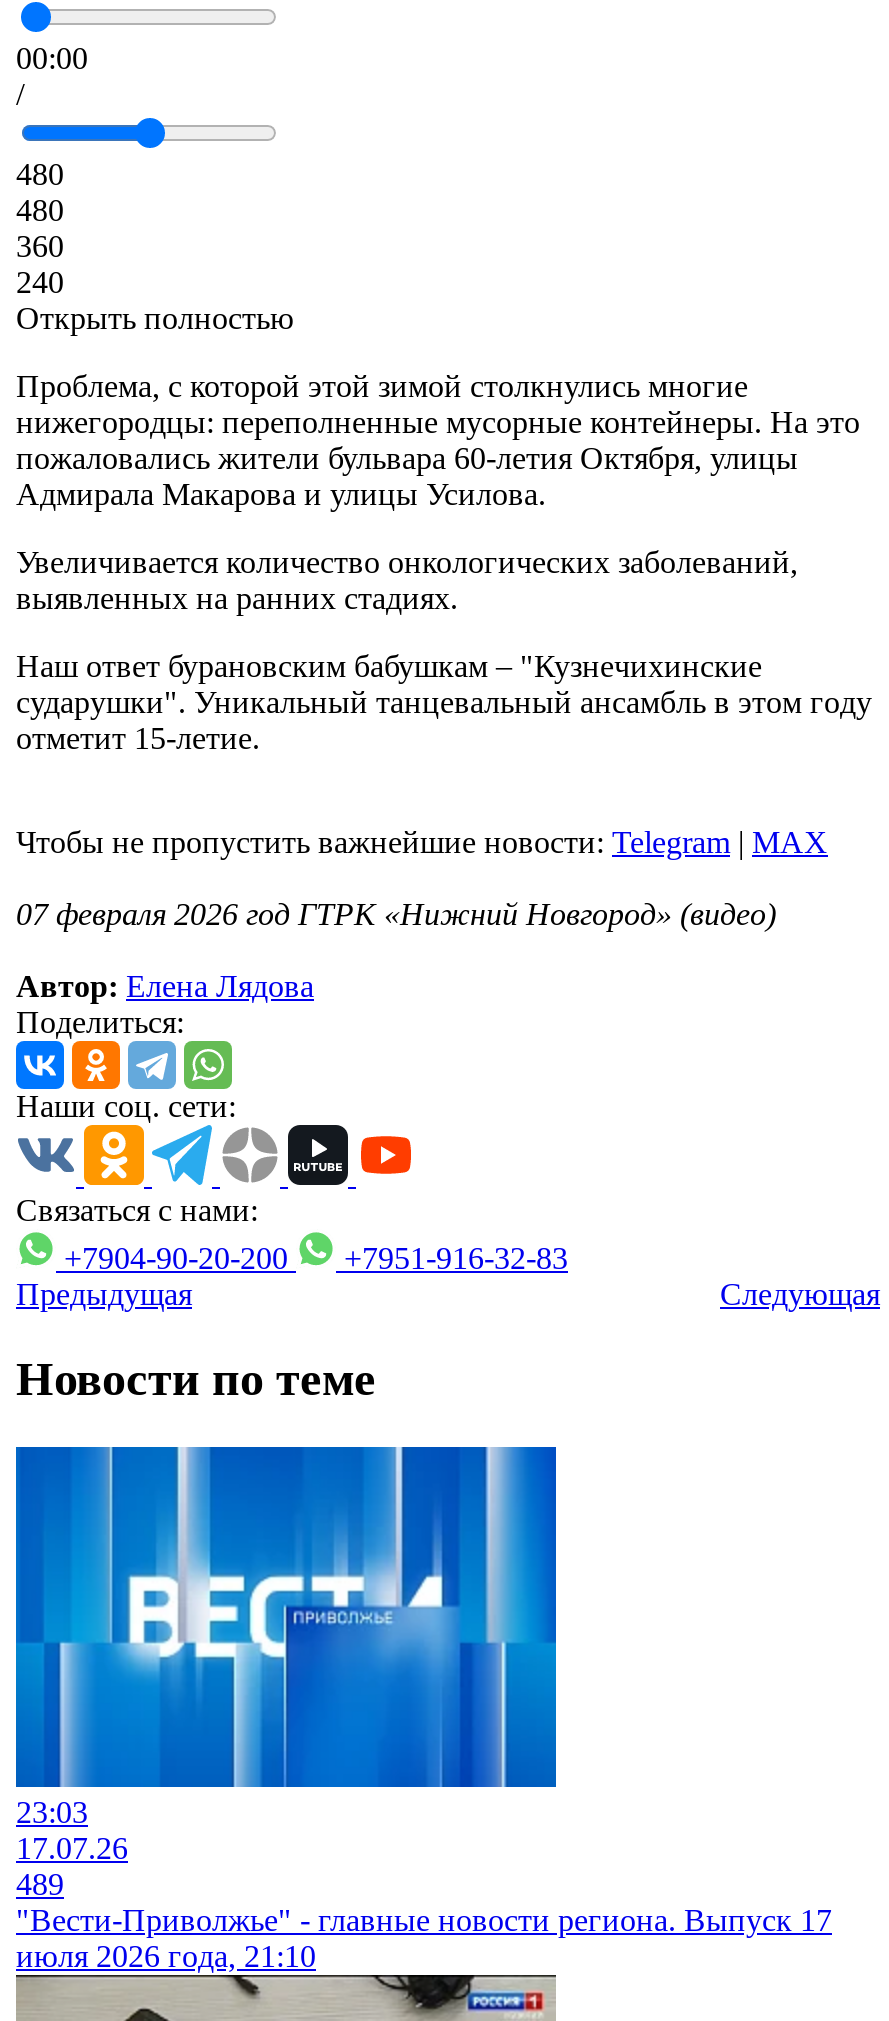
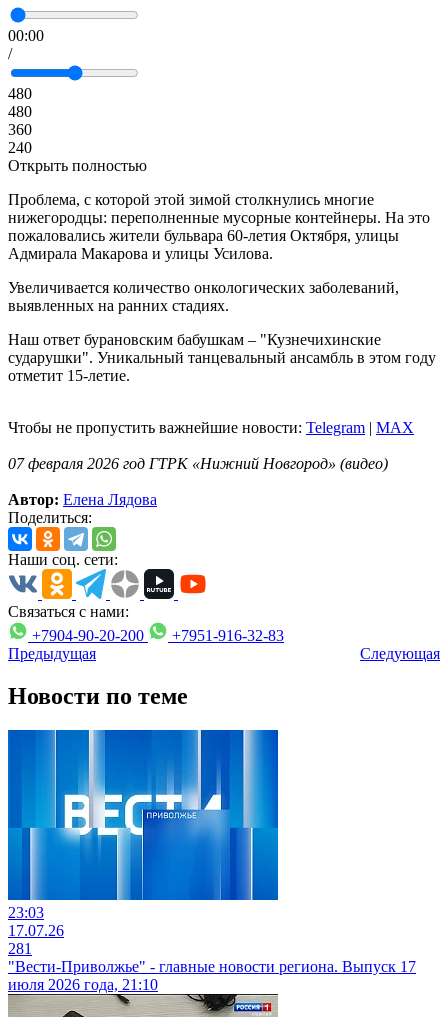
- 489
+ 281
